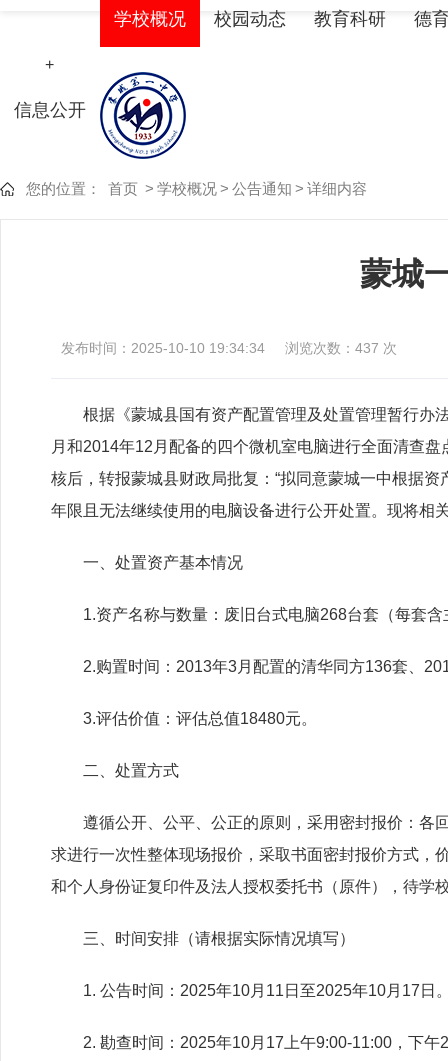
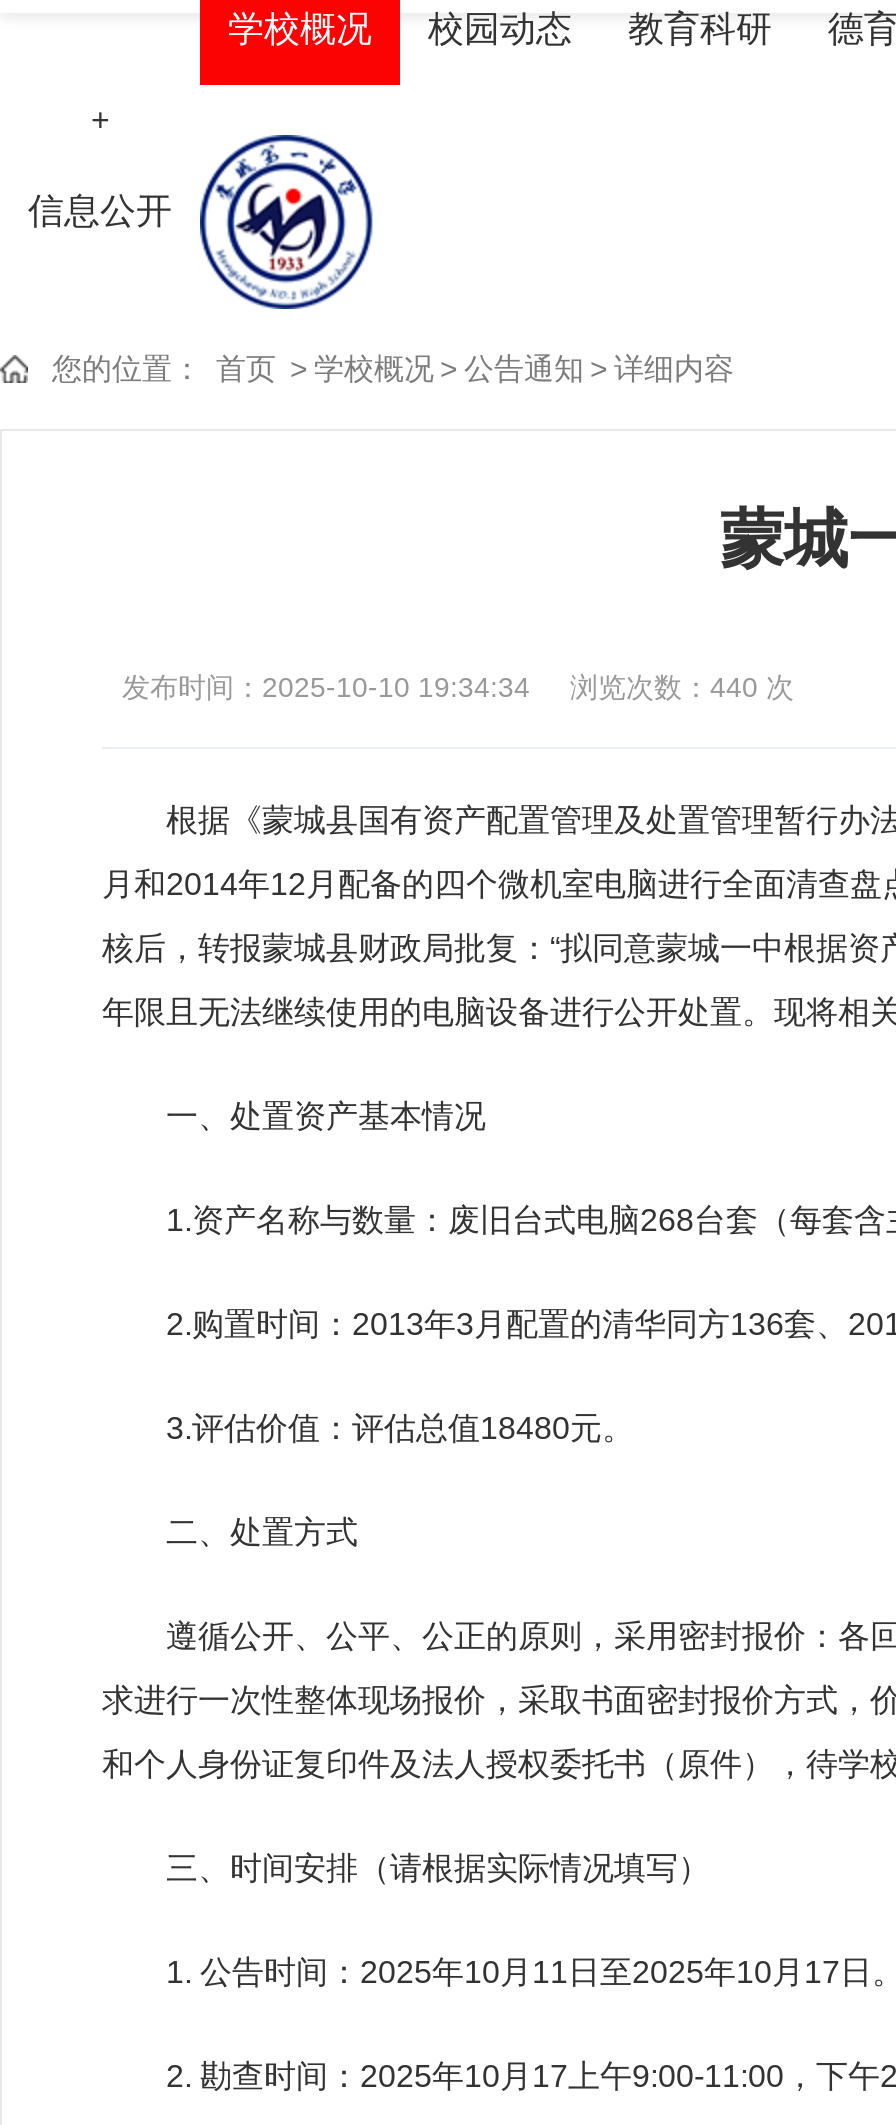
- 发布时间：2025-10-10 19:34:34 浏览次数：437次
+ 发布时间：2025-10-10 19:34:34 浏览次数：440次
